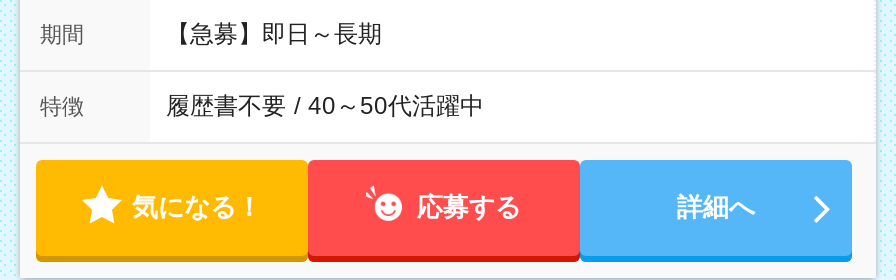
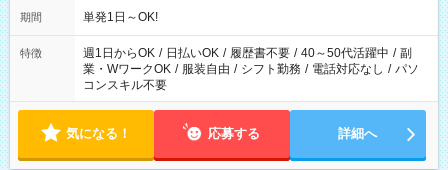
- 【急募】即日～長期
+ 単発1日～OK!

- 履歴書不要 / 40～50代活躍中
+ 週1日からOK / 日払いOK / 履歴書不要 / 40～50代活躍中 / 副
+ 業・WワークOK / 服装自由 / シフト勤務 / 電話対応なし / パソ
+ コンスキル不要
